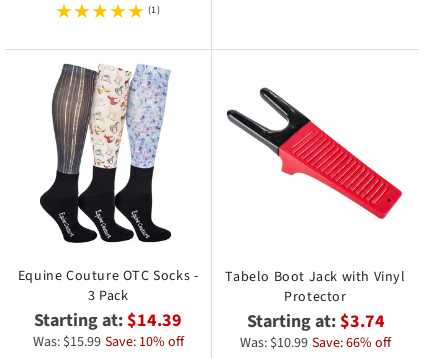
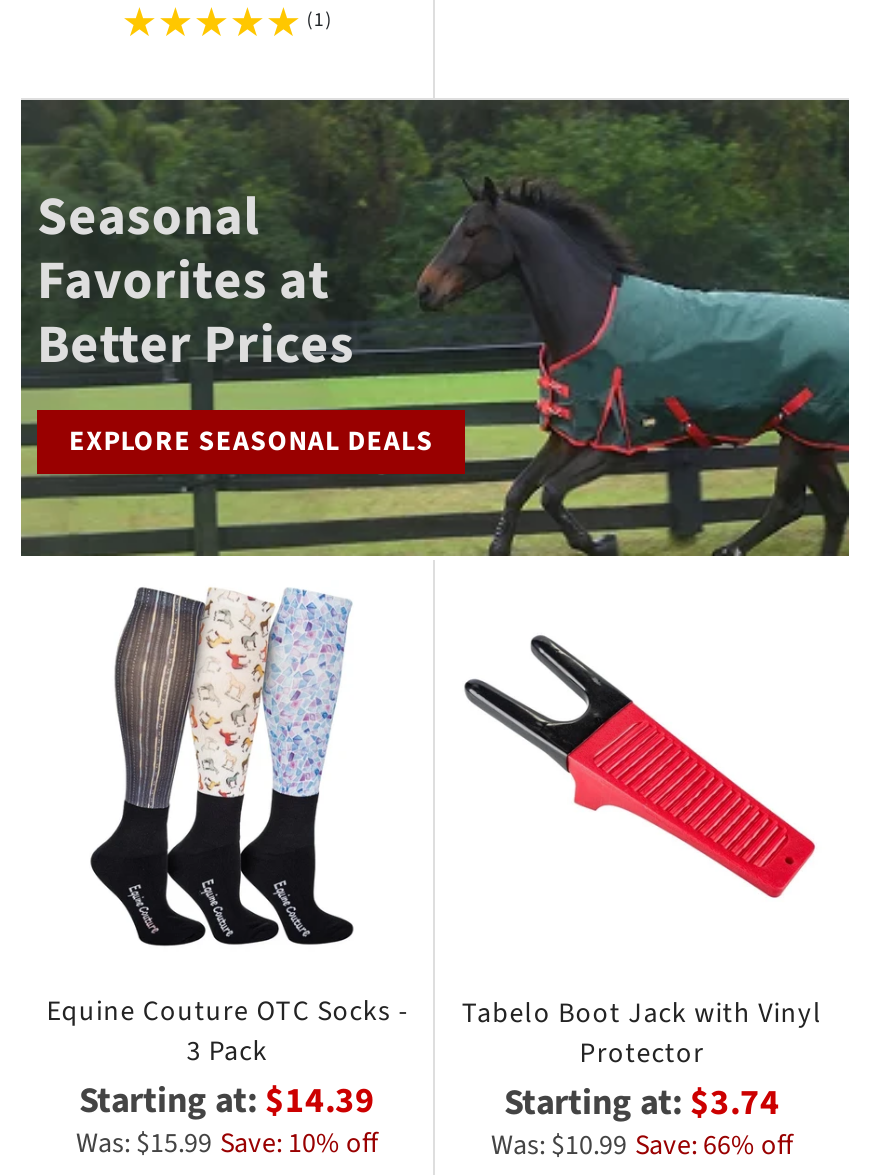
+ [image]
+ Seasonal
+ Favorites at
+ Better Prices
+ EXPLORE SEASONAL DEALS
